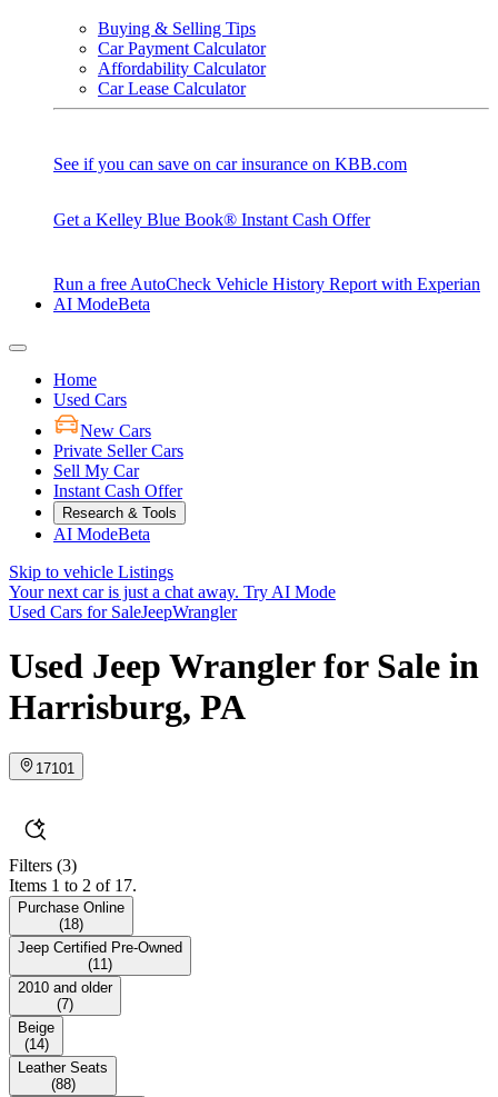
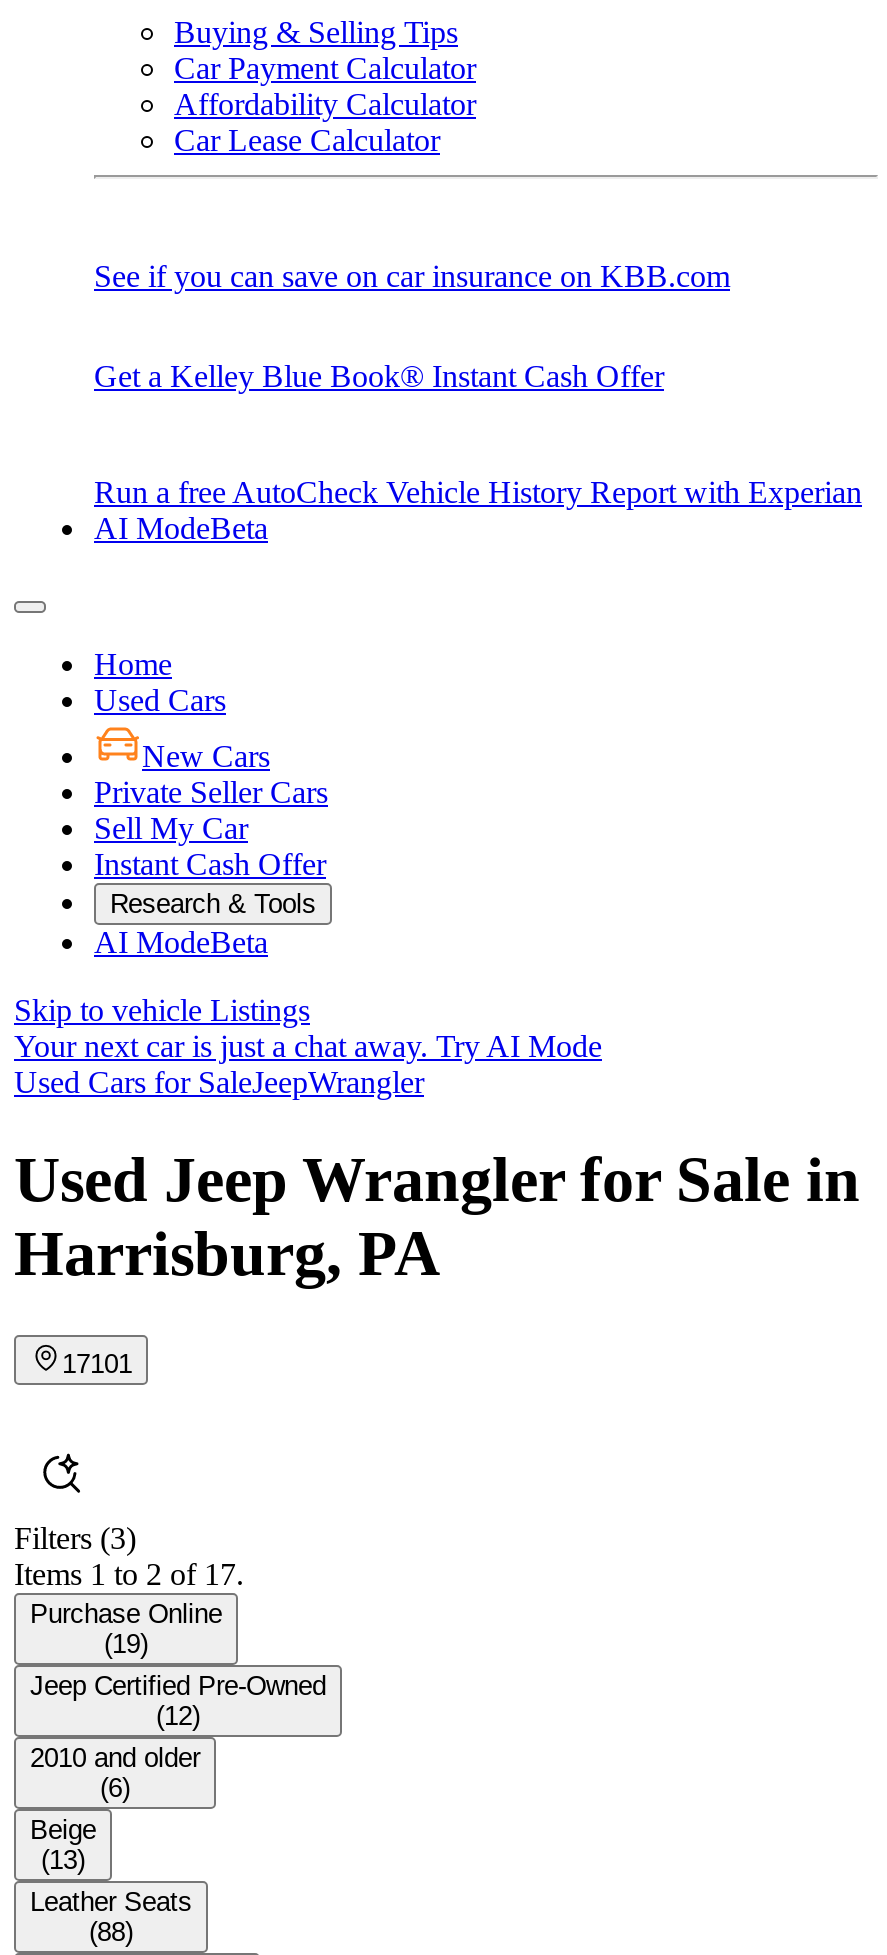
- (18)
+ (19)

- (11)
+ (12)

- (7)
+ (6)

- (14)
+ (13)
